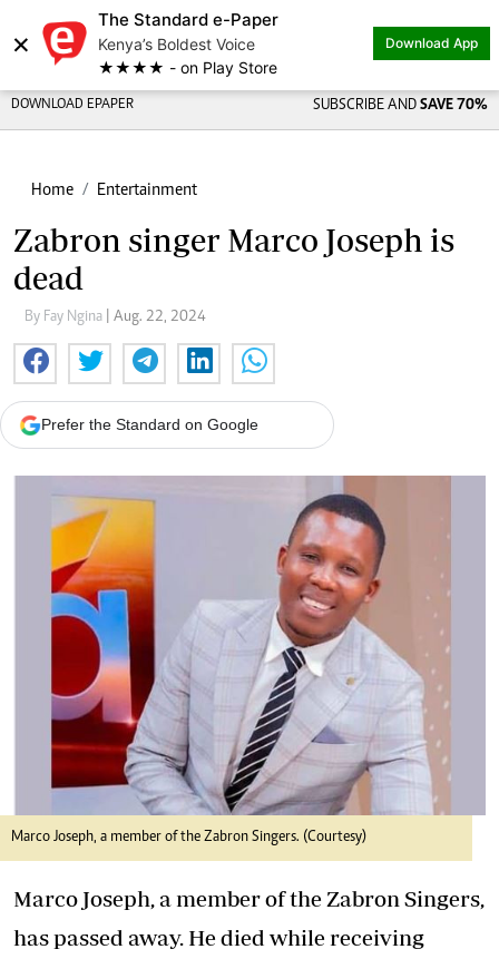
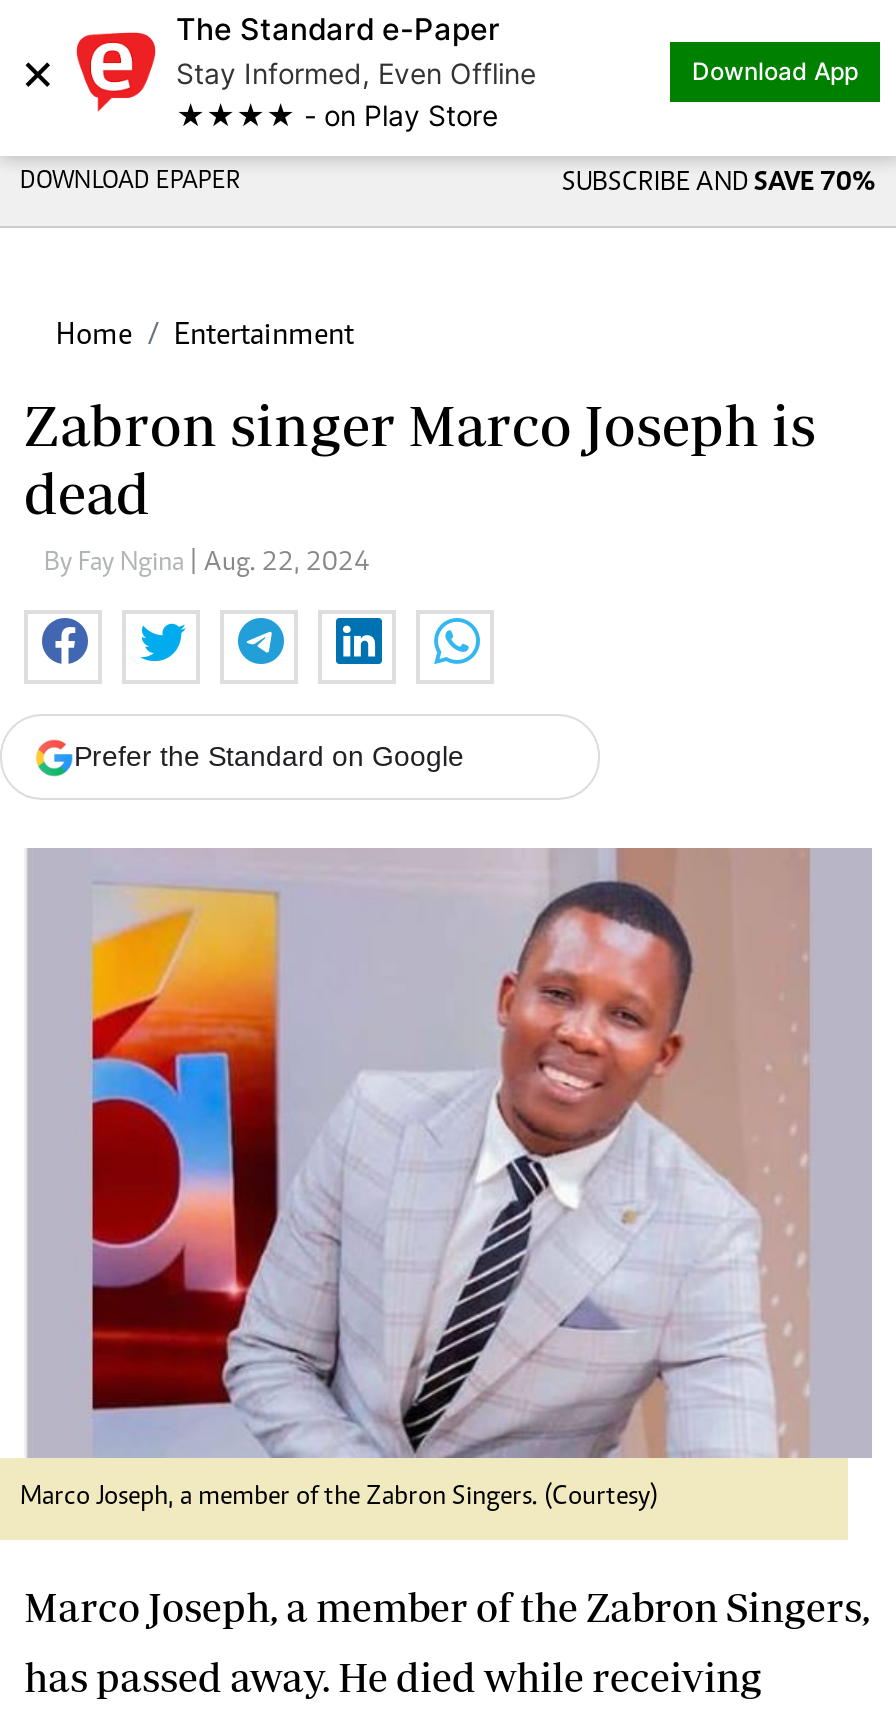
- Kenya’s Boldest Voice
+ Stay Informed, Even Offline
